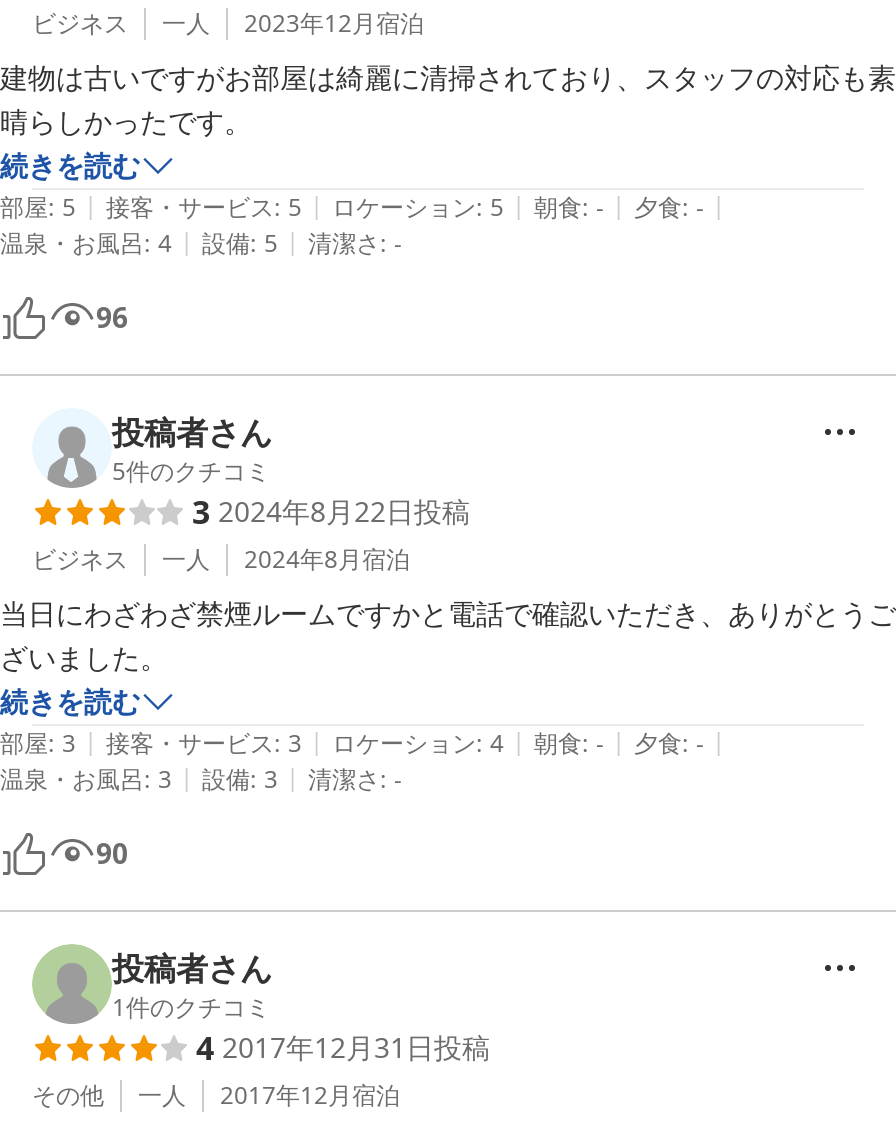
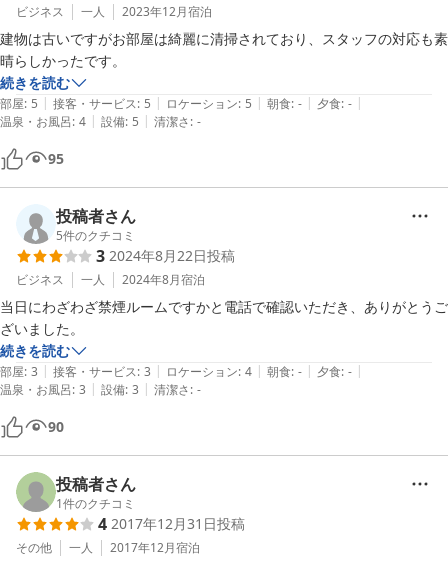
- 96
+ 95
